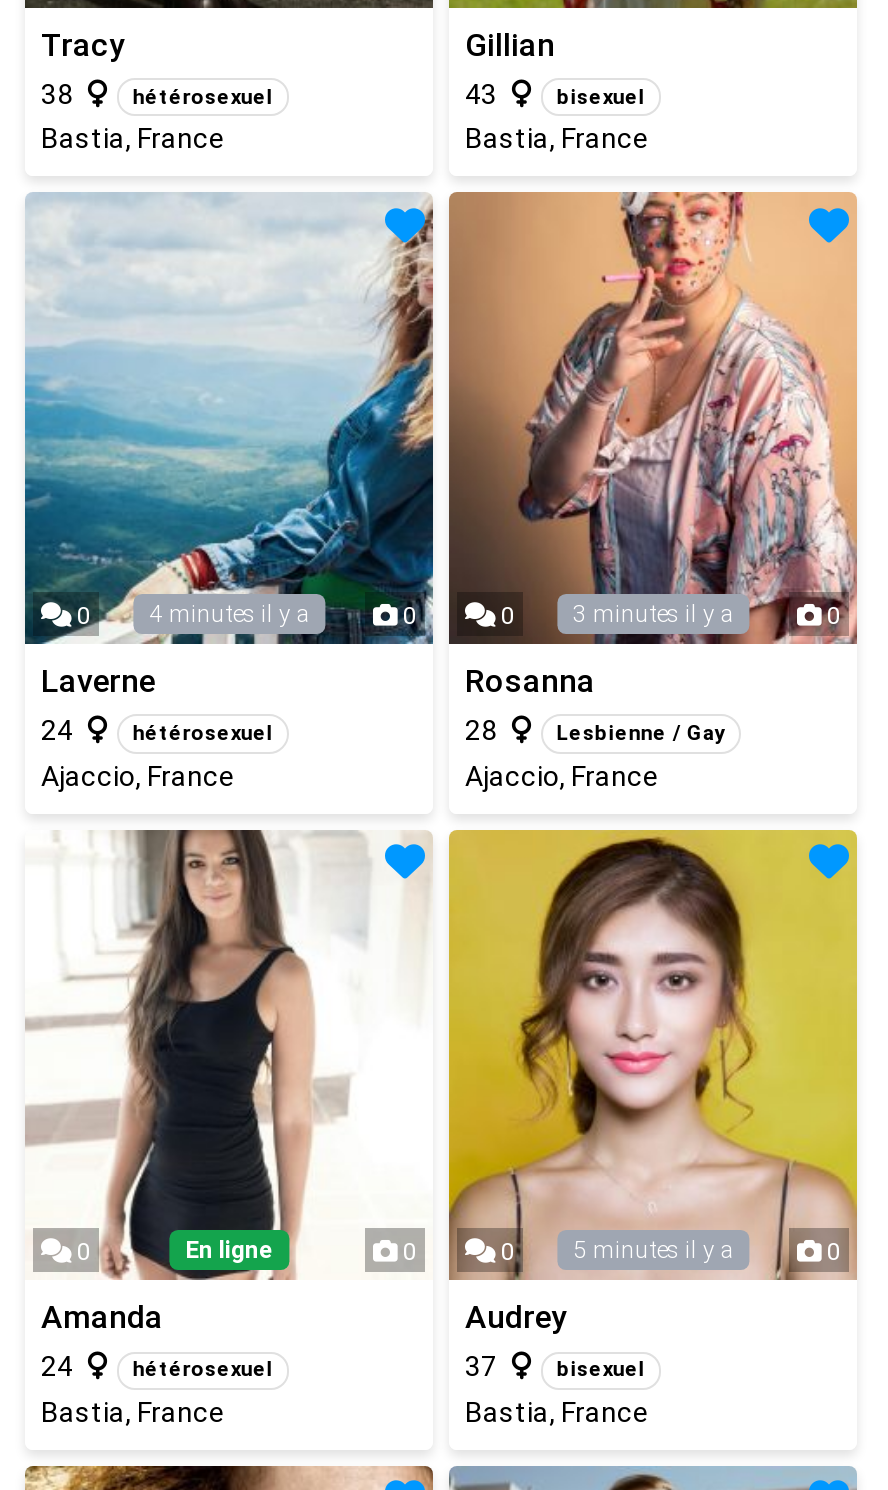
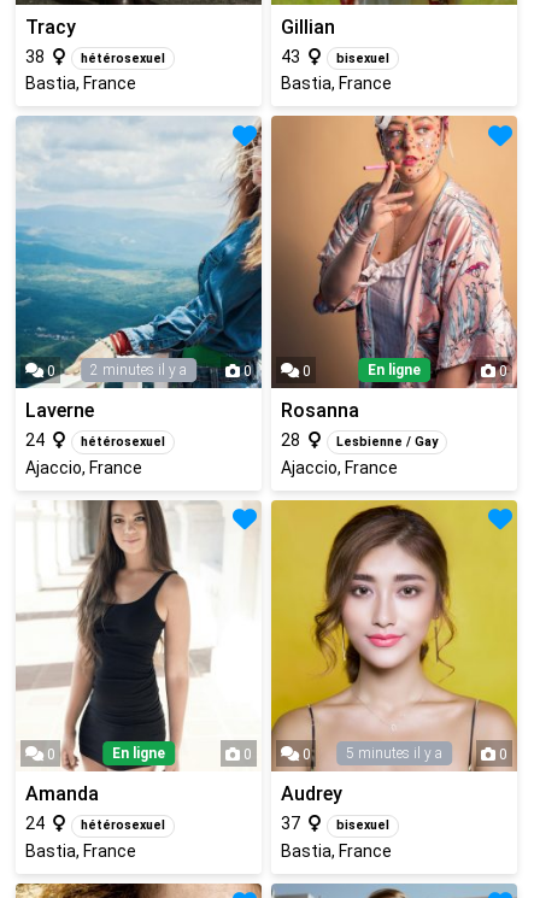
- 4 minutes il y a
+ 2 minutes il y a

- 3 minutes il y a
+ En ligne
